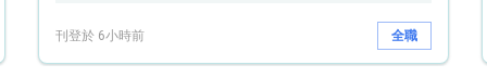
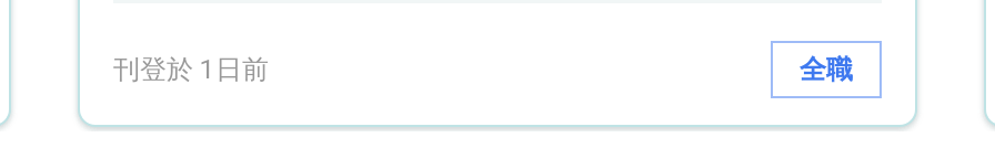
- 刊登於 6小時前
+ 刊登於 1日前
